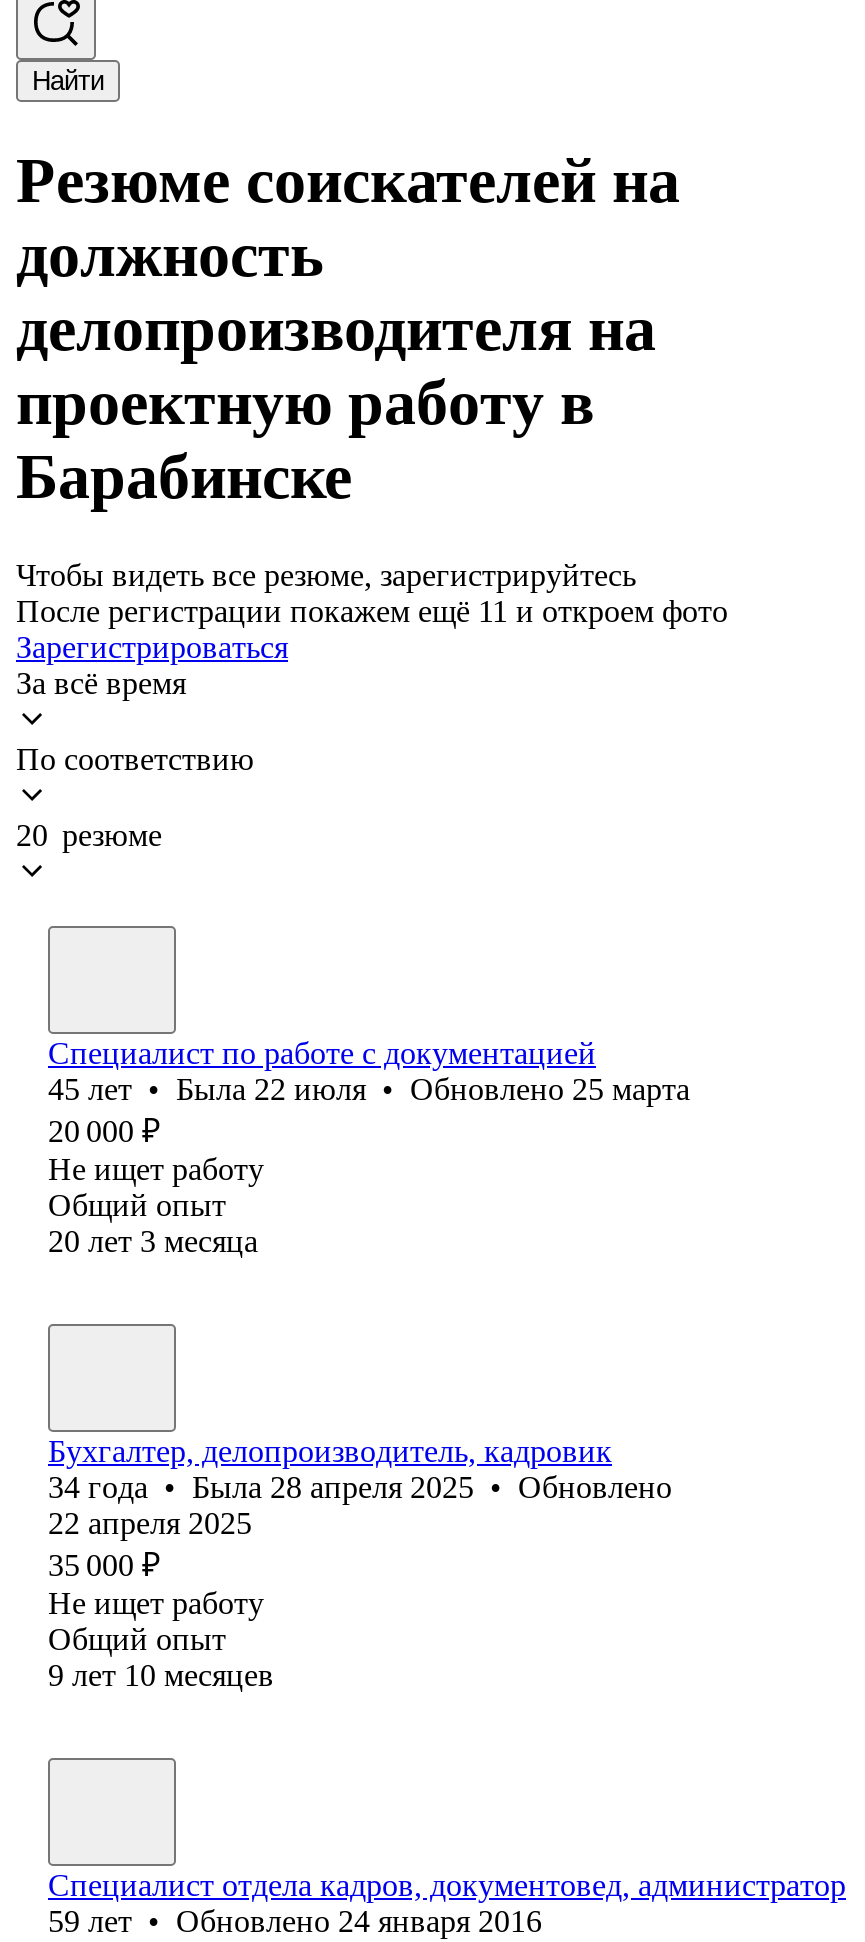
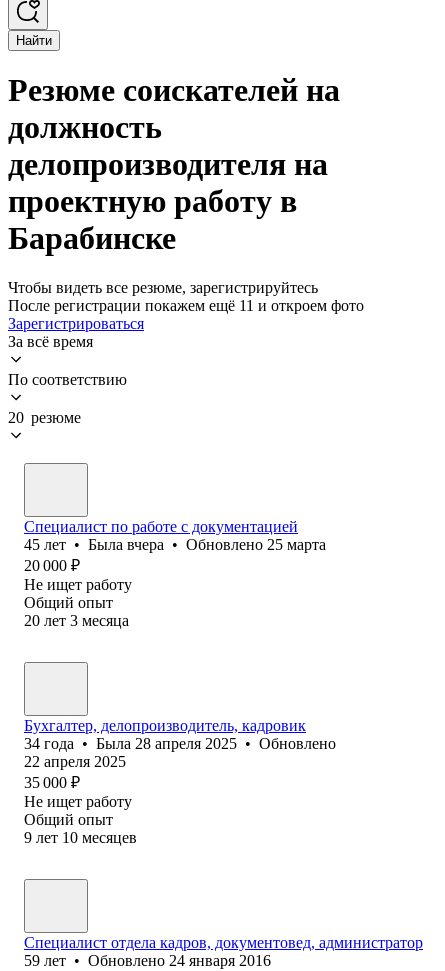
- 45 лет • Была 22 июля • Обновлено 25 марта
+ 45 лет • Была вчера • Обновлено 25 марта
